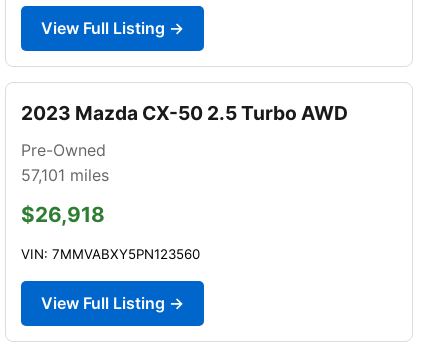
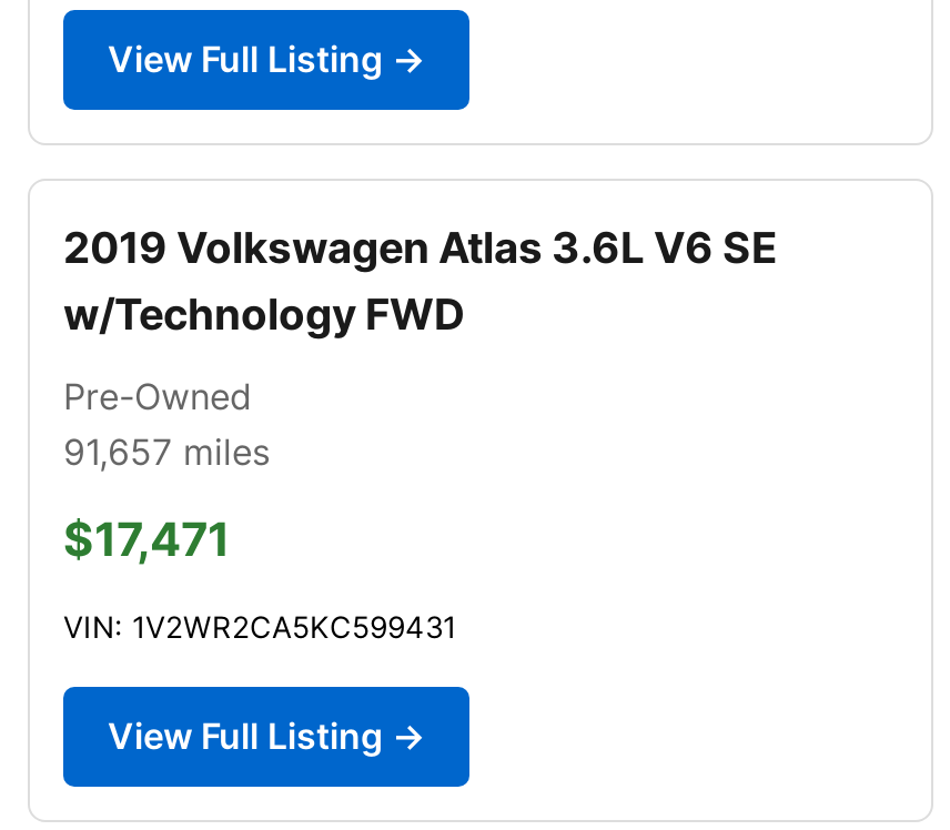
- 2023 Mazda CX-50 2.5 Turbo AWD
+ 2019 Volkswagen Atlas 3.6L V6 SE
+ w/Technology FWD

- 57,101 miles
+ 91,657 miles

- $26,918
+ $17,471

- VIN: 7MMVABXY5PN123560
+ VIN: 1V2WR2CA5KC599431
